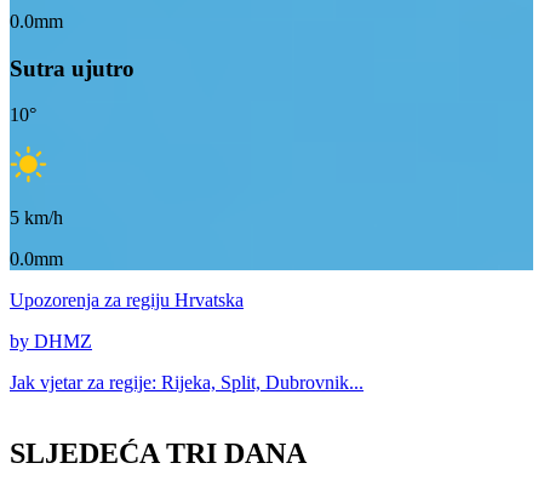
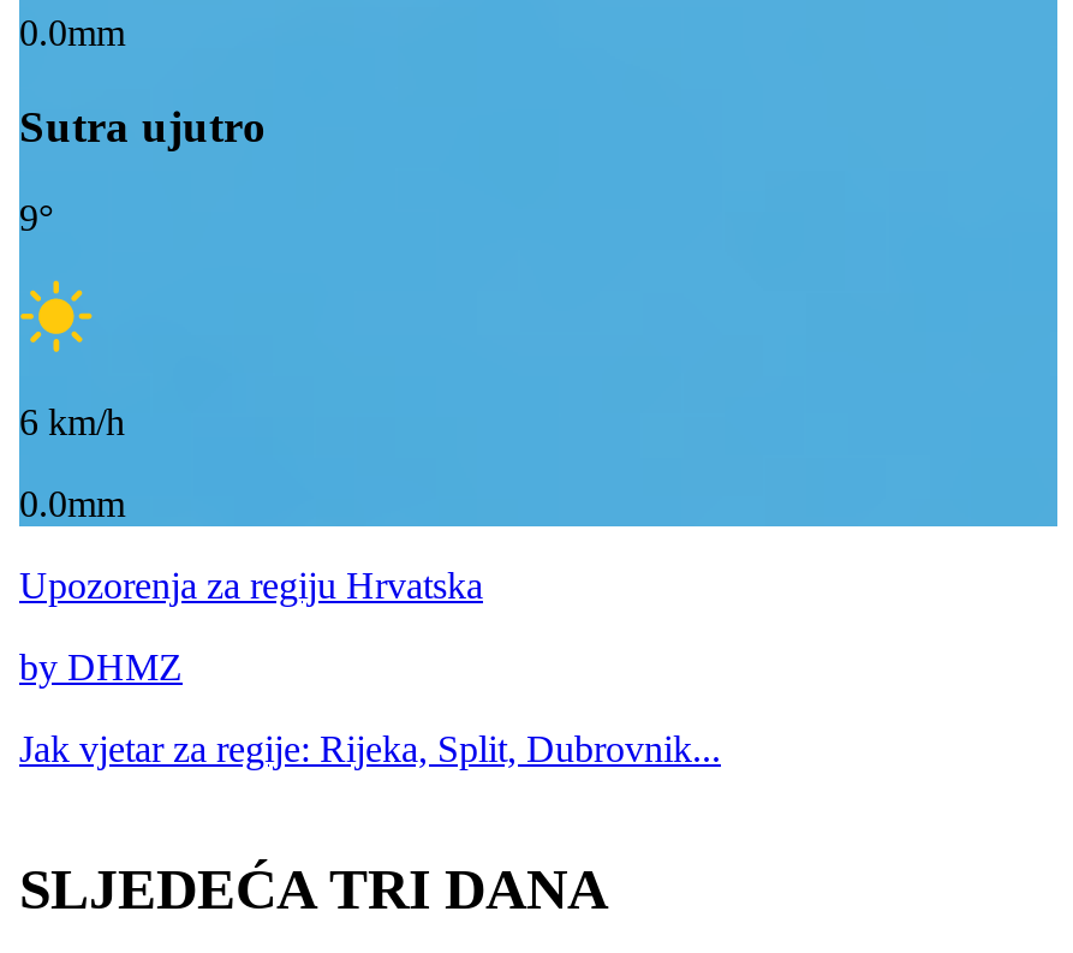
- 10°
+ 9°

- 5 km/h
+ 6 km/h
